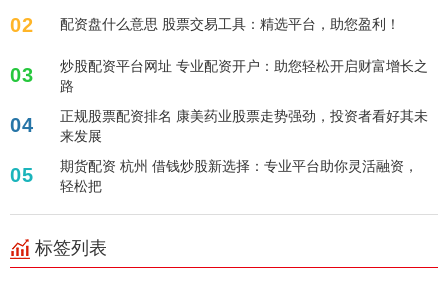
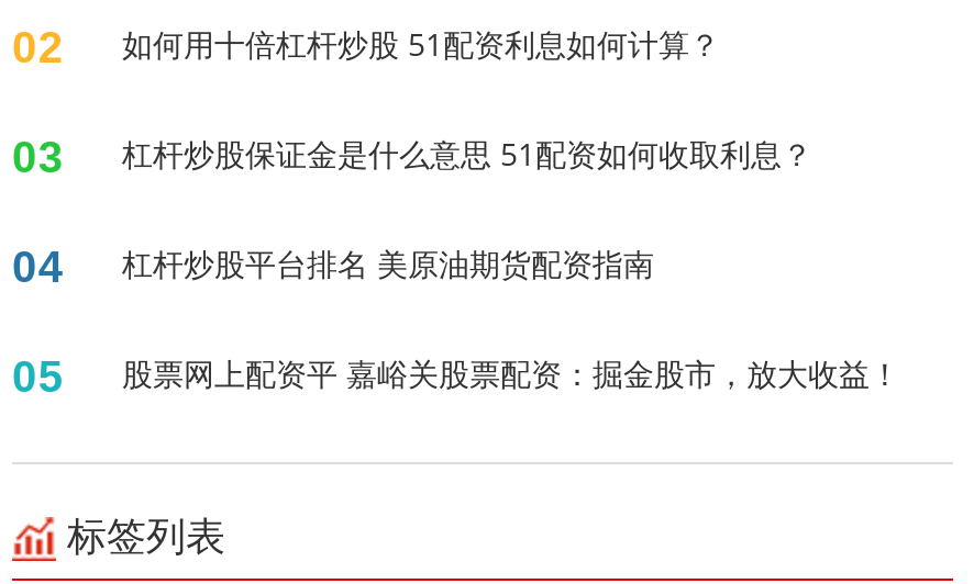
- 配资盘什么意思 股票交易工具：精选平台，助您盈利！
+ 如何用十倍杠杆炒股 51配资利息如何计算？

- 炒股配资平台网址 专业配资开户：助您轻松开启财富增长之
- 路
+ 杠杆炒股保证金是什么意思 51配资如何收取利息？

- 正规股票配资排名 康美药业股票走势强劲，投资者看好其未
- 来发展
+ 杠杆炒股平台排名 美原油期货配资指南

- 期货配资 杭州 借钱炒股新选择：专业平台助你灵活融资，
- 轻松把
+ 股票网上配资平 嘉峪关股票配资：掘金股市，放大收益！
